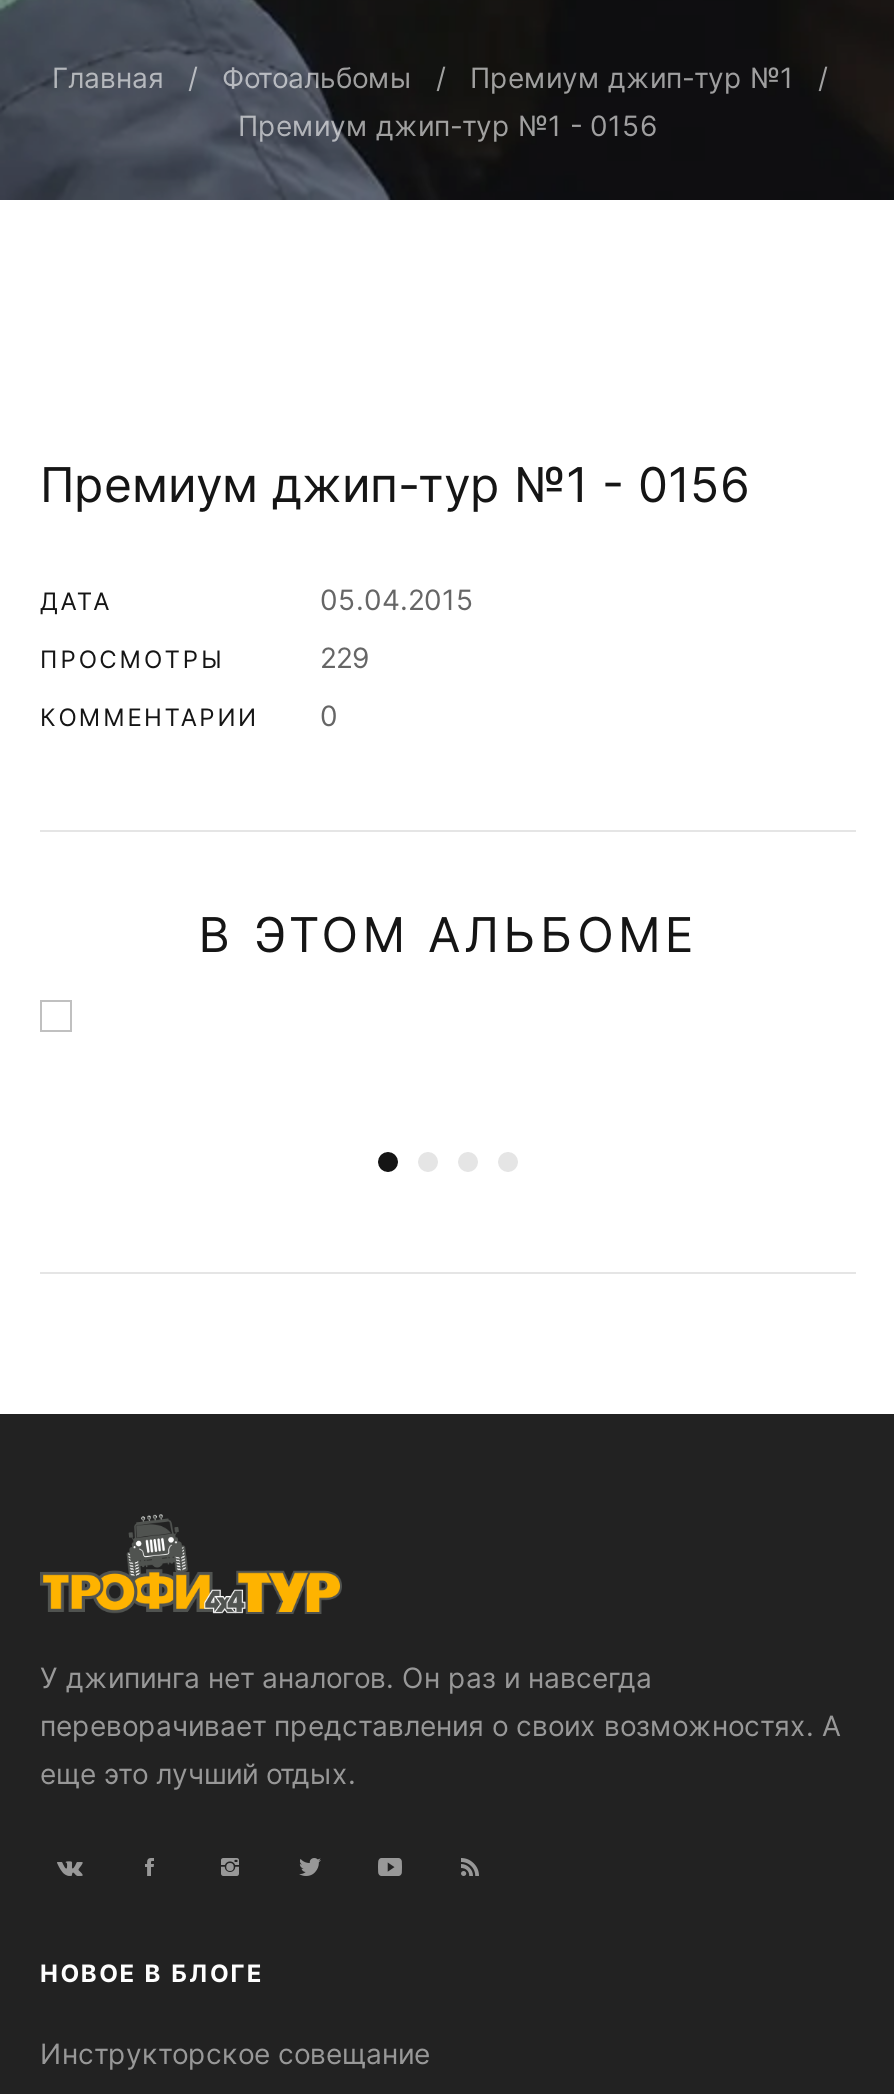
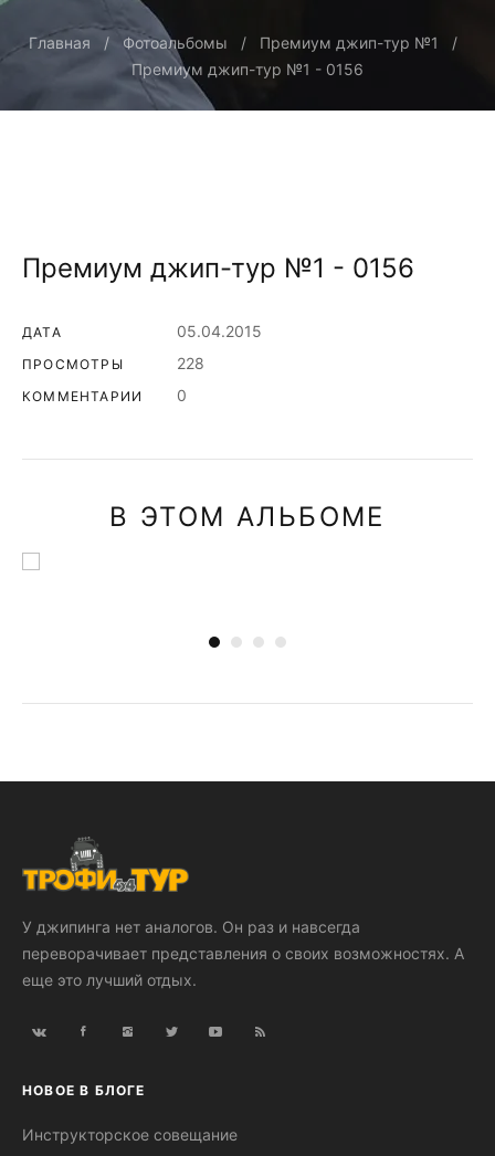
- 229
+ 228
